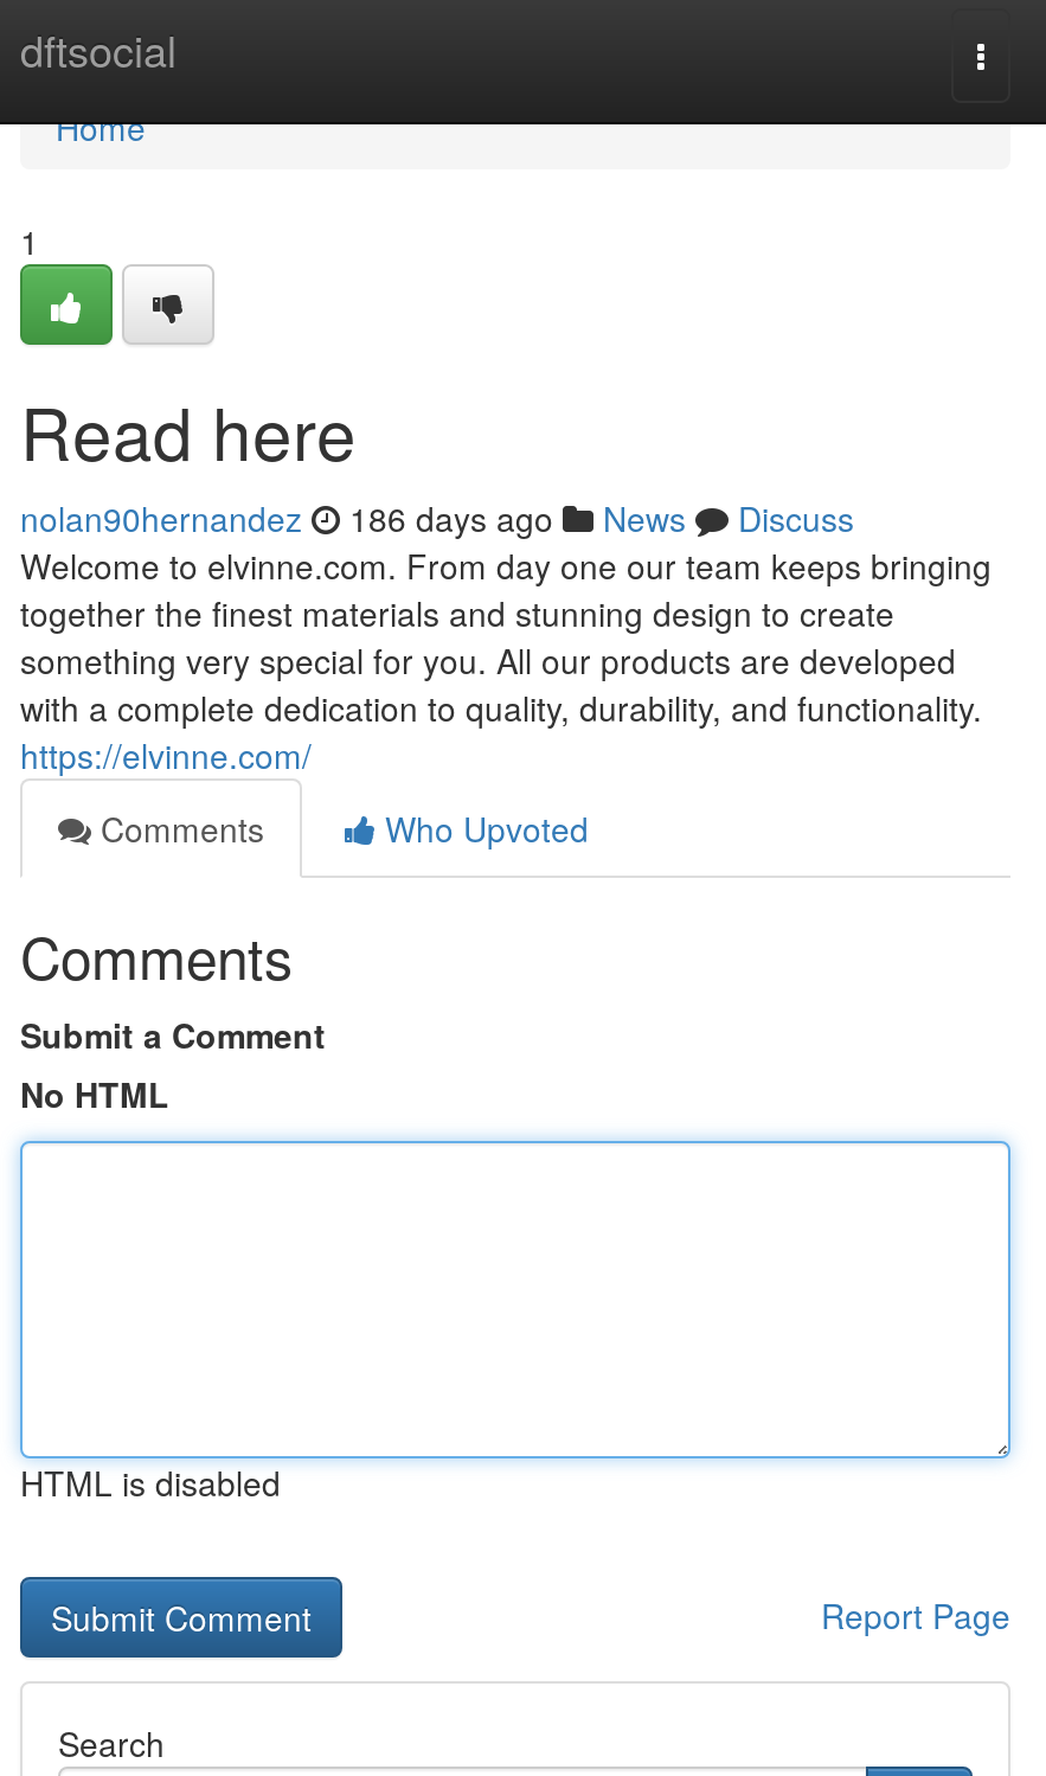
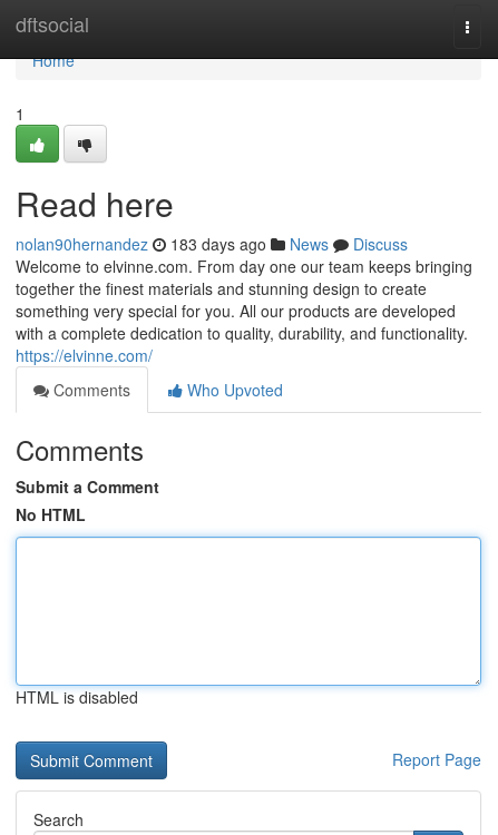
- nolan90hernandez 186 days ago News Discuss
+ nolan90hernandez 183 days ago News Discuss
